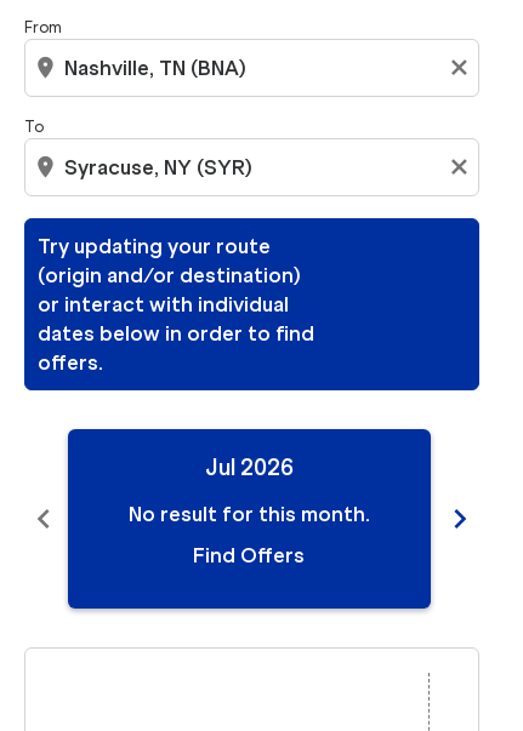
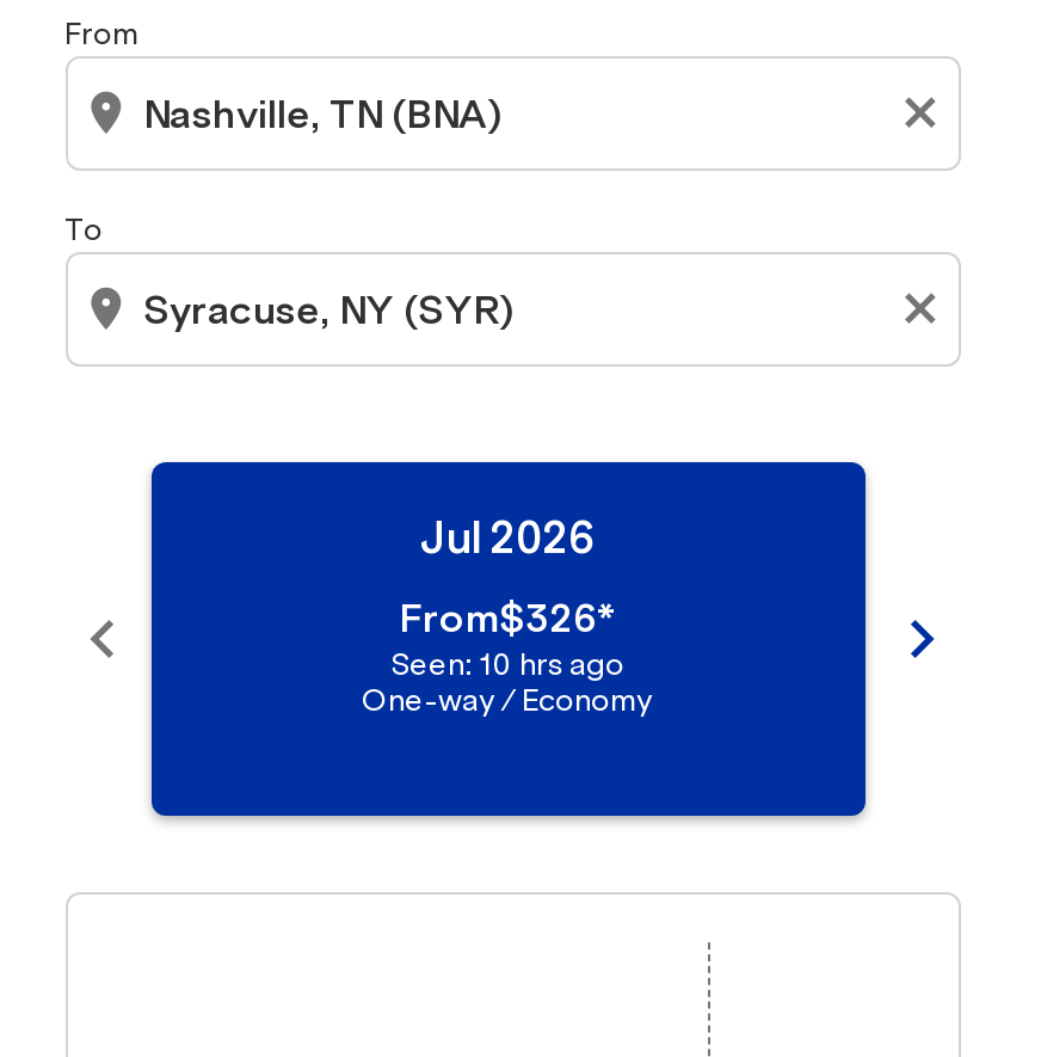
- [image]
- Try updating your route
- (origin and/or destination)
- or interact with individual
- dates below in order to find
- offers.

- No result for this month.
- Find Offers
+ From$326*
+ Seen: 10 hrs ago
+ One-way / Economy
